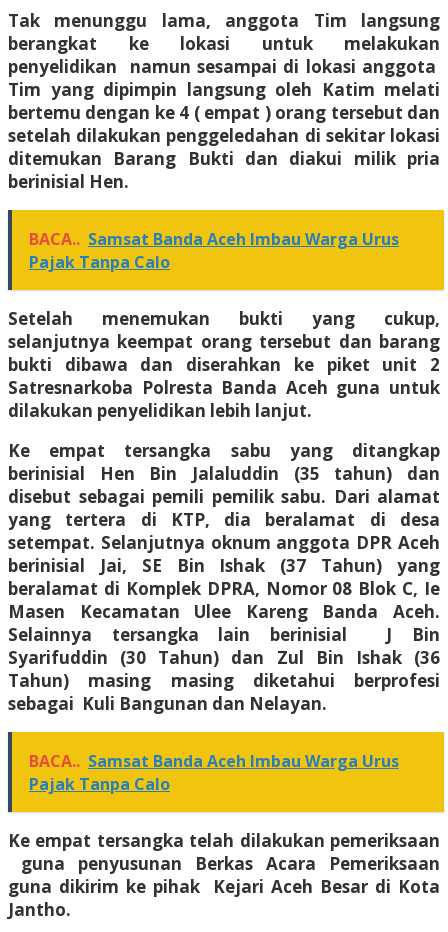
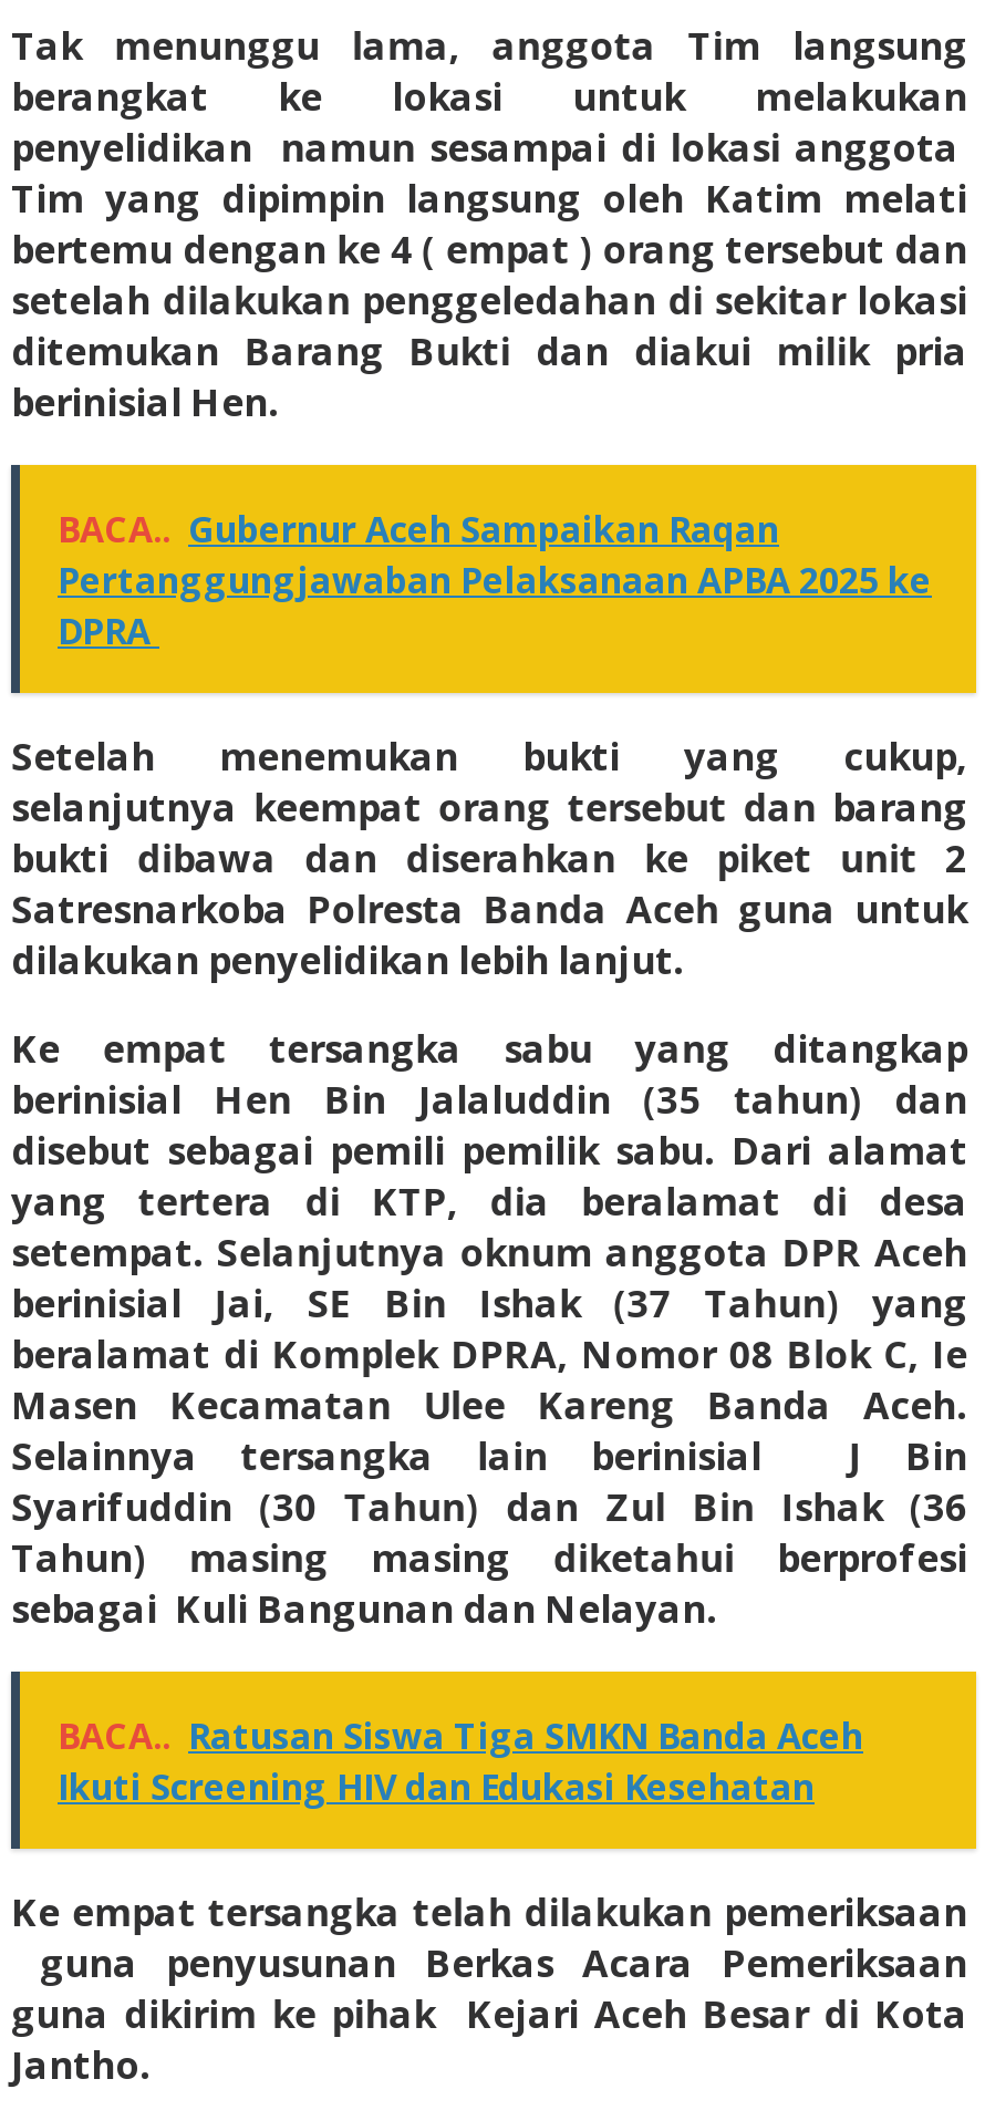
- BACA.. Samsat Banda Aceh Imbau Warga Urus
- Pajak Tanpa Calo
+ BACA.. Gubernur Aceh Sampaikan Raqan
+ Pertanggungjawaban Pelaksanaan APBA 2025 ke
+ DPRA

- BACA.. Samsat Banda Aceh Imbau Warga Urus
- Pajak Tanpa Calo
+ BACA.. Ratusan Siswa Tiga SMKN Banda Aceh
+ Ikuti Screening HIV dan Edukasi Kesehatan
